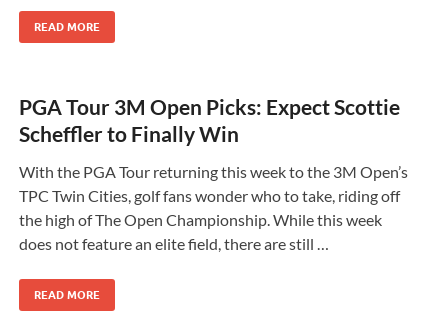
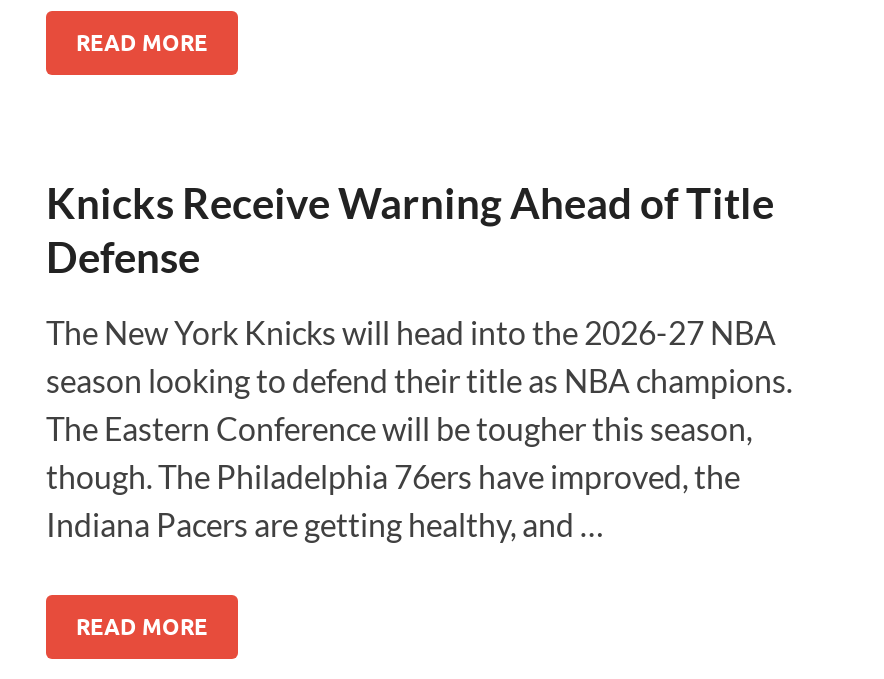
- PGA Tour 3M Open Picks: Expect Scottie
- Scheffler to Finally Win
+ Knicks Receive Warning Ahead of Title
+ Defense

- With the PGA Tour returning this week to the 3M Open’s
- TPC Twin Cities, golf fans wonder who to take, riding off
- the high of The Open Championship. While this week
- does not feature an elite field, there are still …
+ The New York Knicks will head into the 2026-27 NBA
+ season looking to defend their title as NBA champions.
+ The Eastern Conference will be tougher this season,
+ though. The Philadelphia 76ers have improved, the
+ Indiana Pacers are getting healthy, and …
